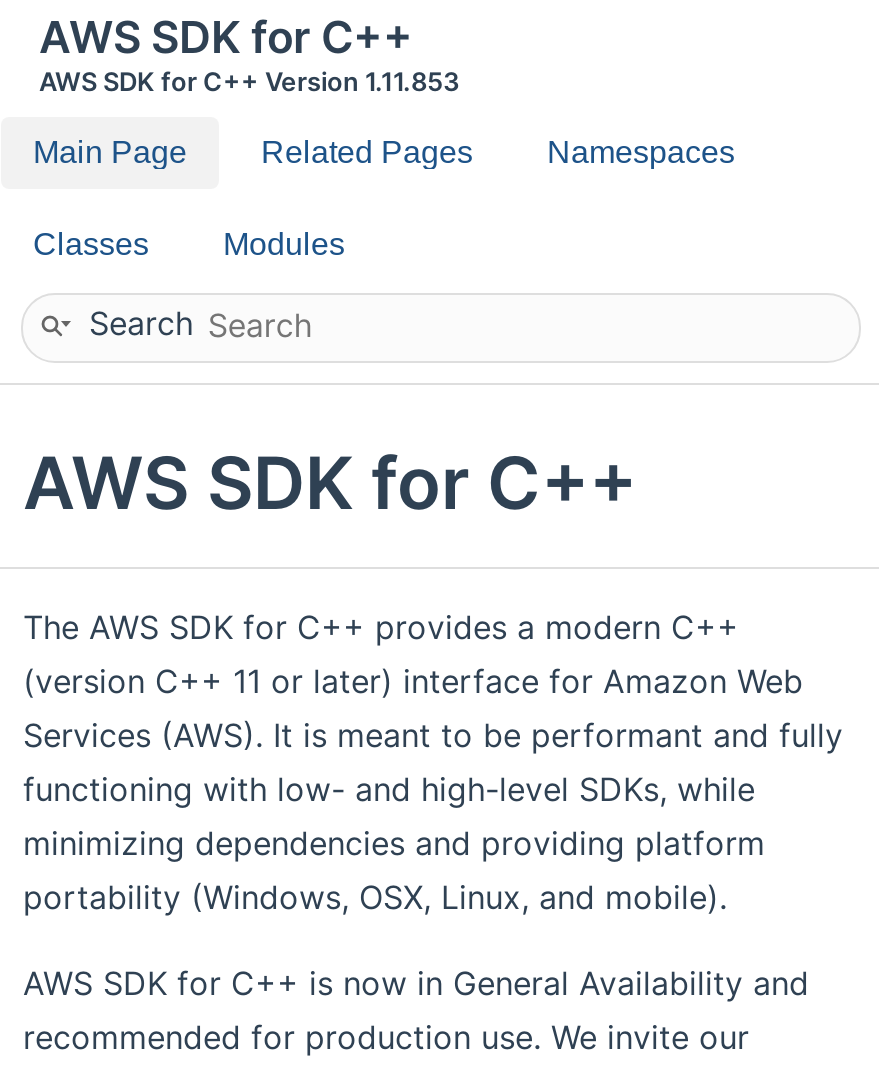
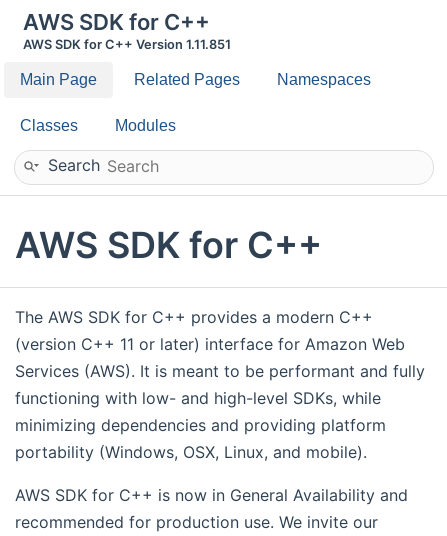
- AWS SDK for C++ Version 1.11.853
+ AWS SDK for C++ Version 1.11.851
